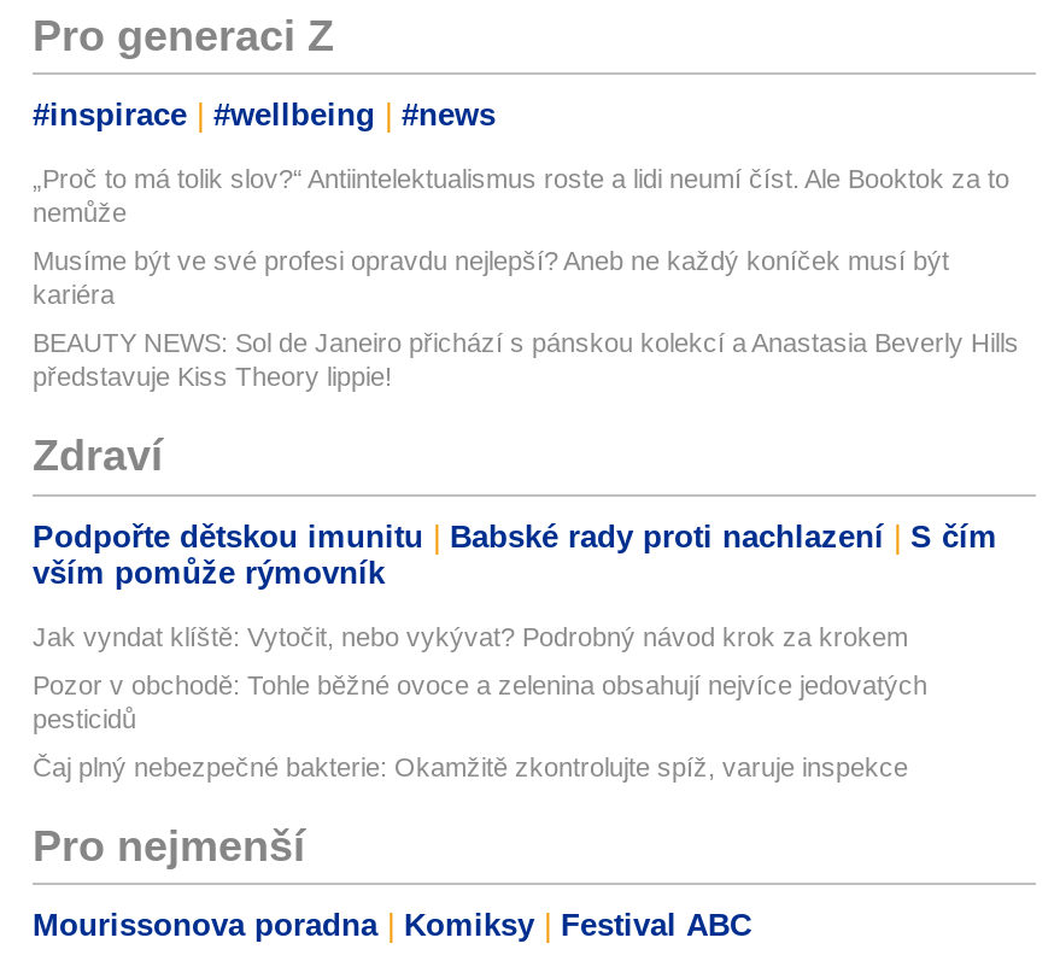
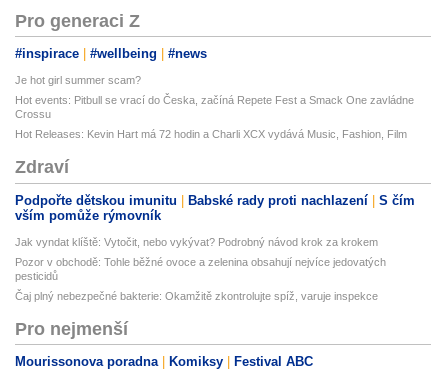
- „Proč to má tolik slov?“ Antiintelektualismus roste a lidi neumí číst. Ale Booktok za to
- nemůže
+ Je hot girl summer scam?

- Musíme být ve své profesi opravdu nejlepší? Aneb ne každý koníček musí být
- kariéra
+ Hot events: Pitbull se vrací do Česka, začíná Repete Fest a Smack One zavládne
+ Crossu

- BEAUTY NEWS: Sol de Janeiro přichází s pánskou kolekcí a Anastasia Beverly Hills
- představuje Kiss Theory lippie!
+ Hot Releases: Kevin Hart má 72 hodin a Charli XCX vydává Music, Fashion, Film
